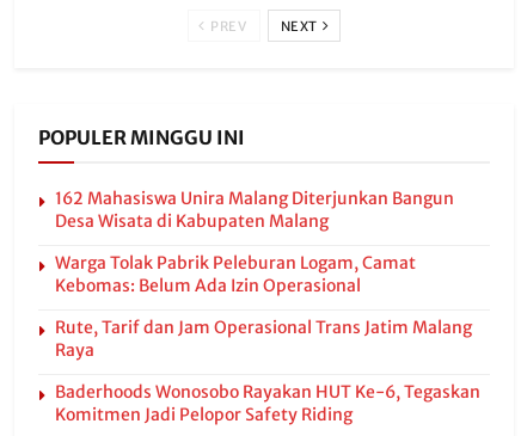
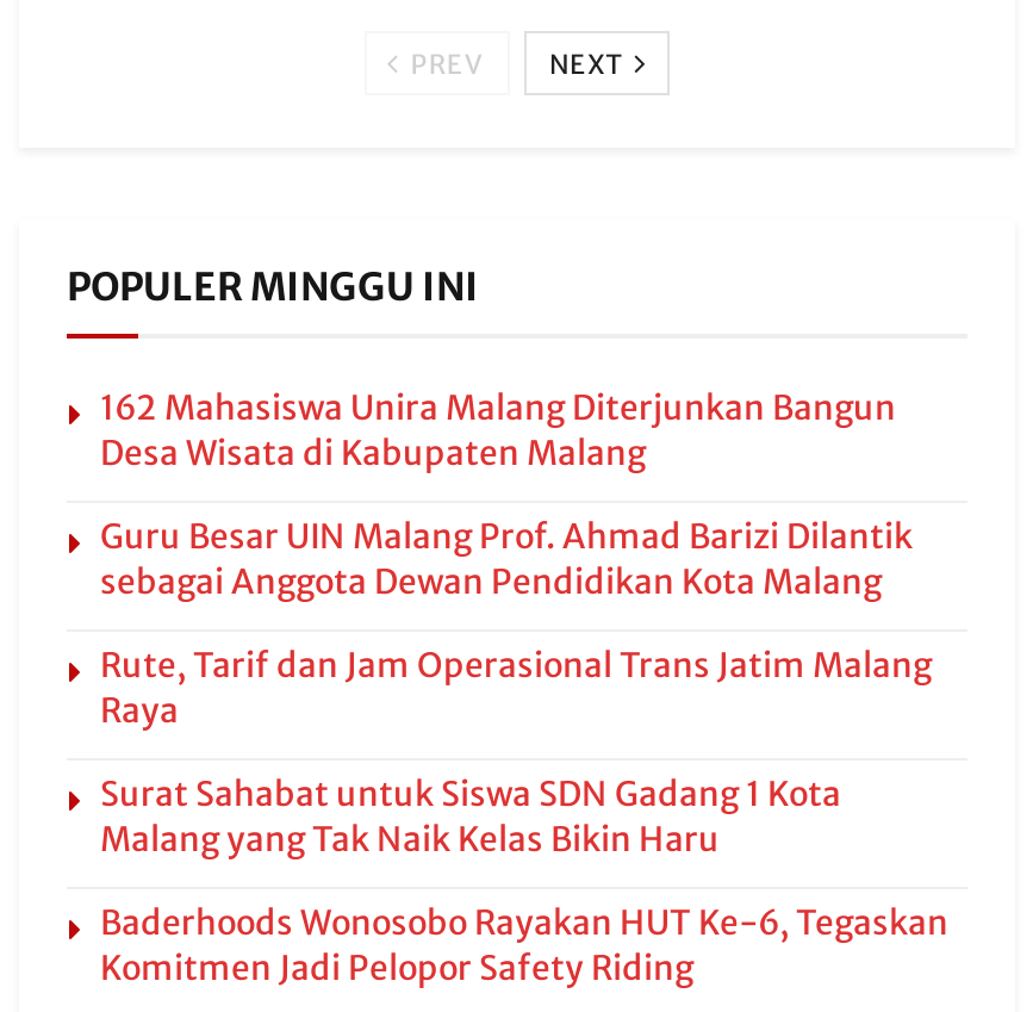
- Warga Tolak Pabrik Peleburan Logam, Camat
- Kebomas: Belum Ada Izin Operasional
+ Guru Besar UIN Malang Prof. Ahmad Barizi Dilantik
+ sebagai Anggota Dewan Pendidikan Kota Malang

+ Surat Sahabat untuk Siswa SDN Gadang 1 Kota
+ Malang yang Tak Naik Kelas Bikin Haru
